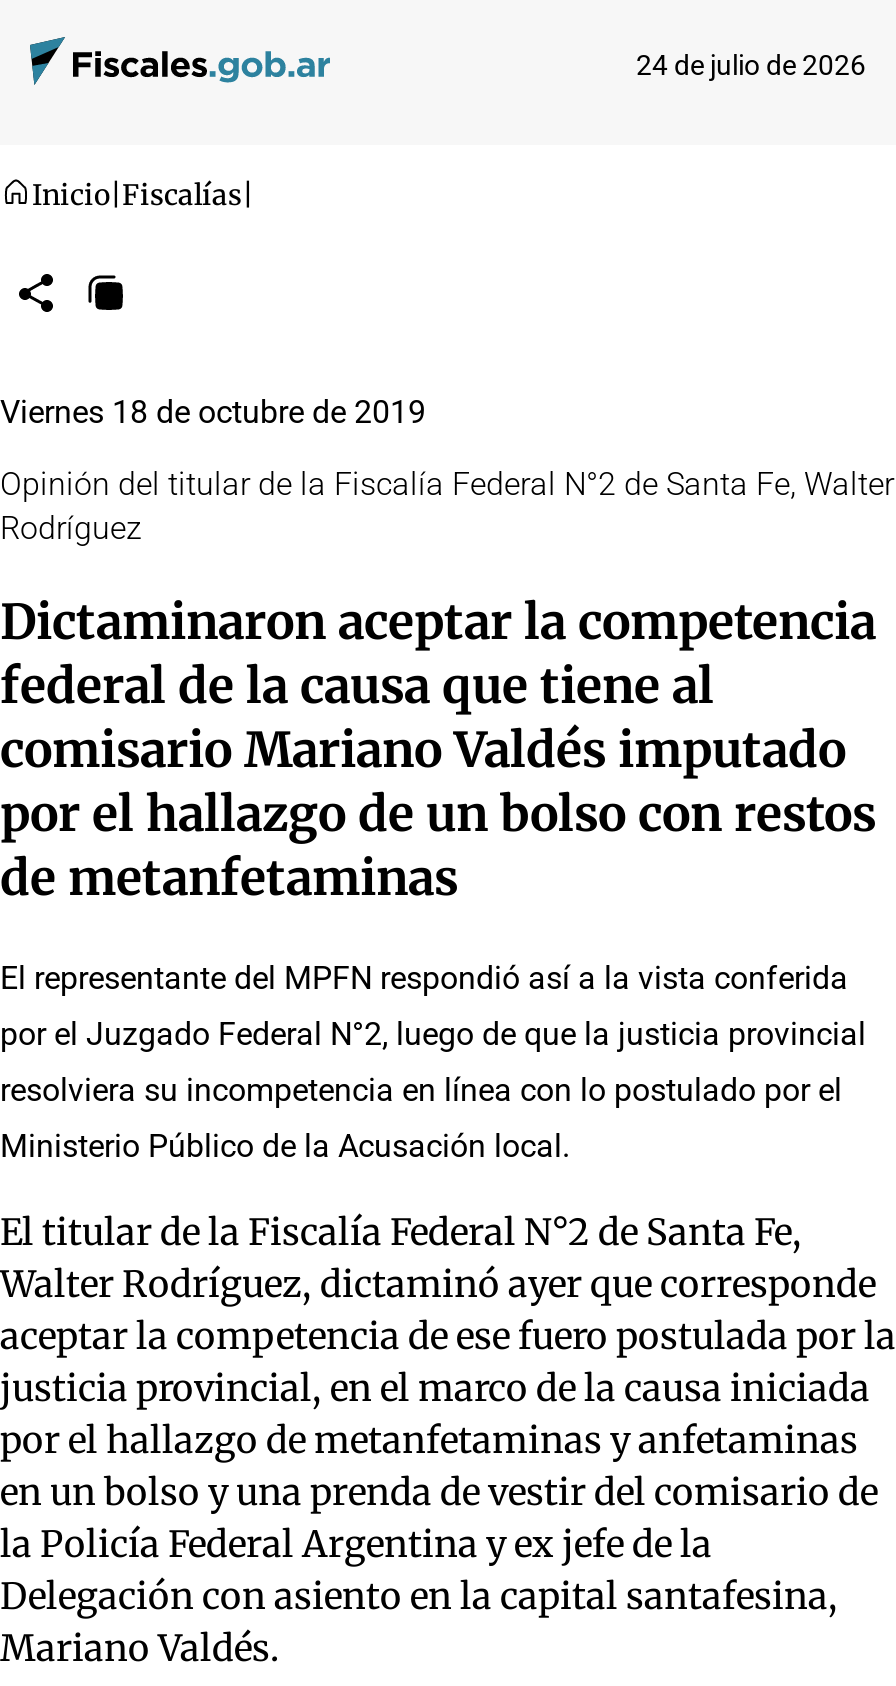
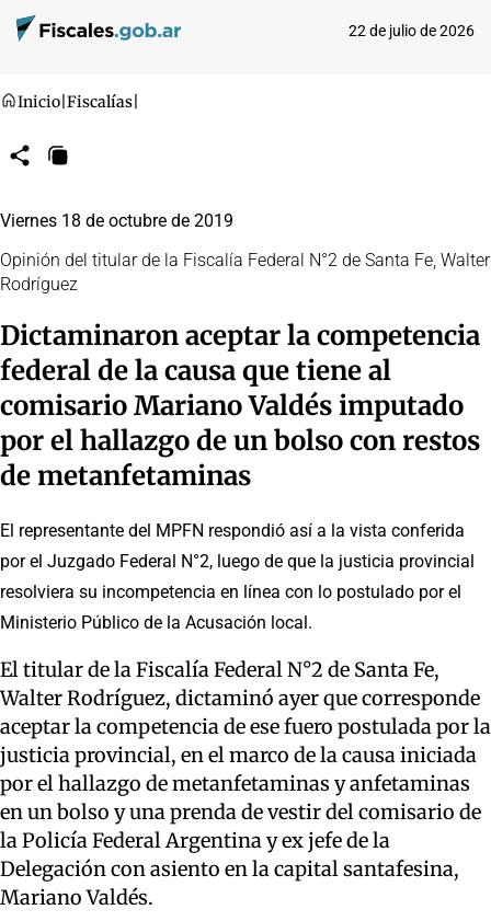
- 24 de julio de 2026
+ 22 de julio de 2026
